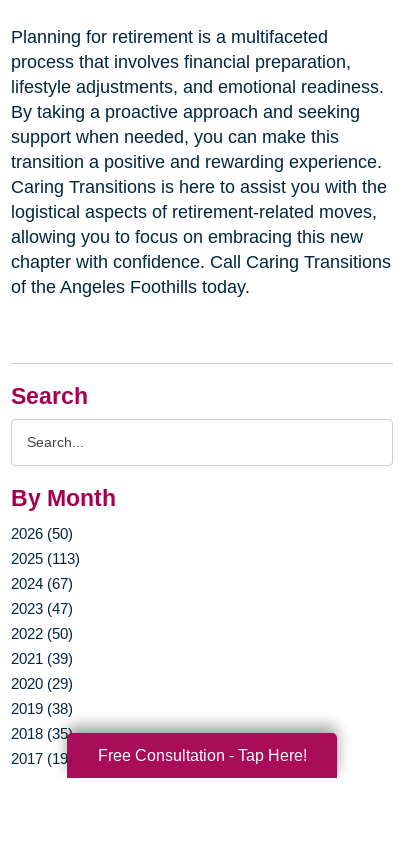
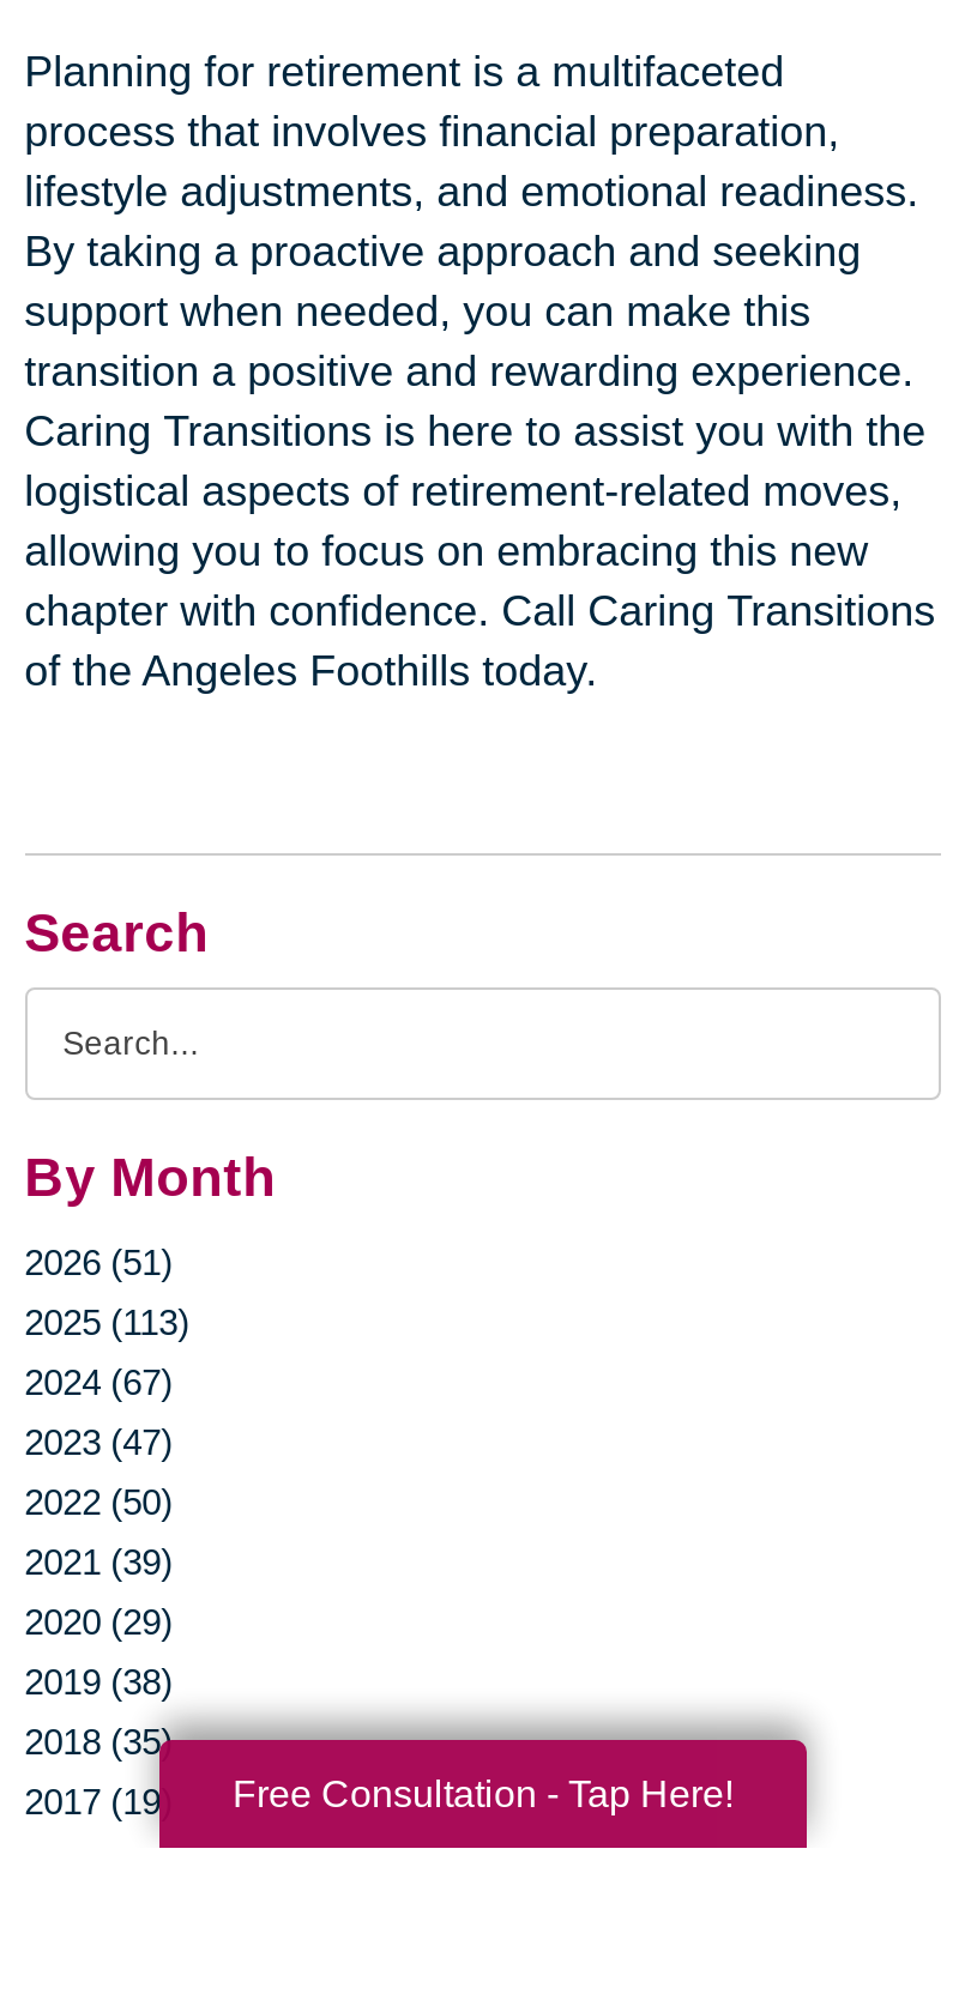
- 2026 (50)
+ 2026 (51)
